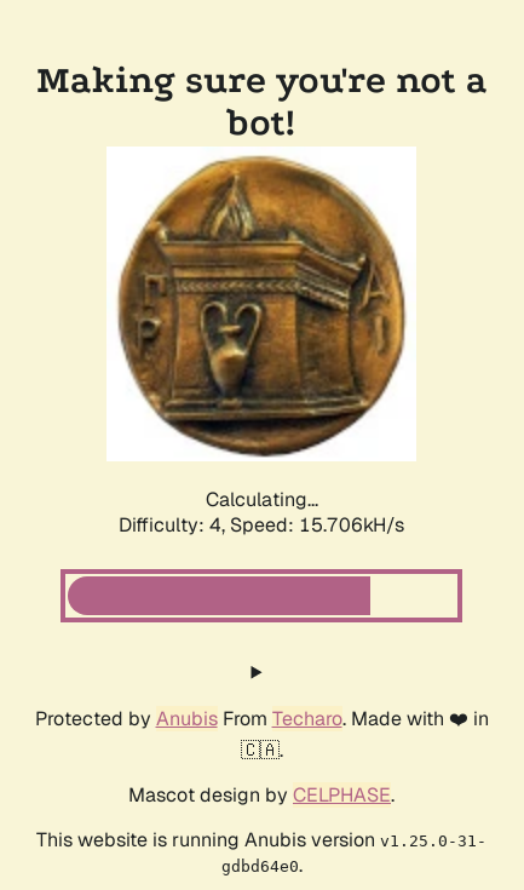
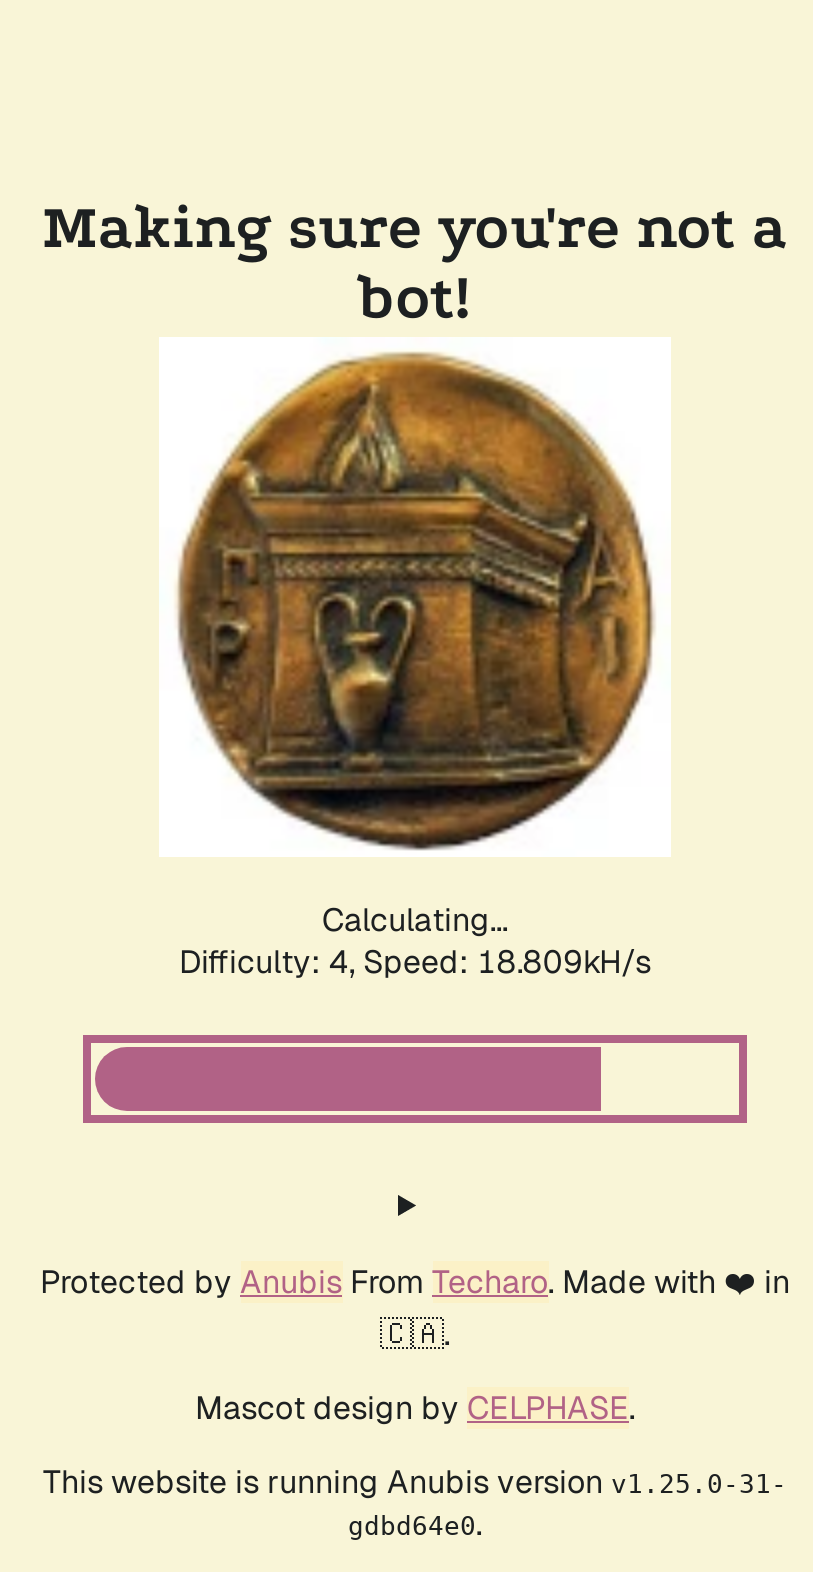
- Difficulty: 4, Speed: 15.706kH/s
+ Difficulty: 4, Speed: 18.809kH/s
